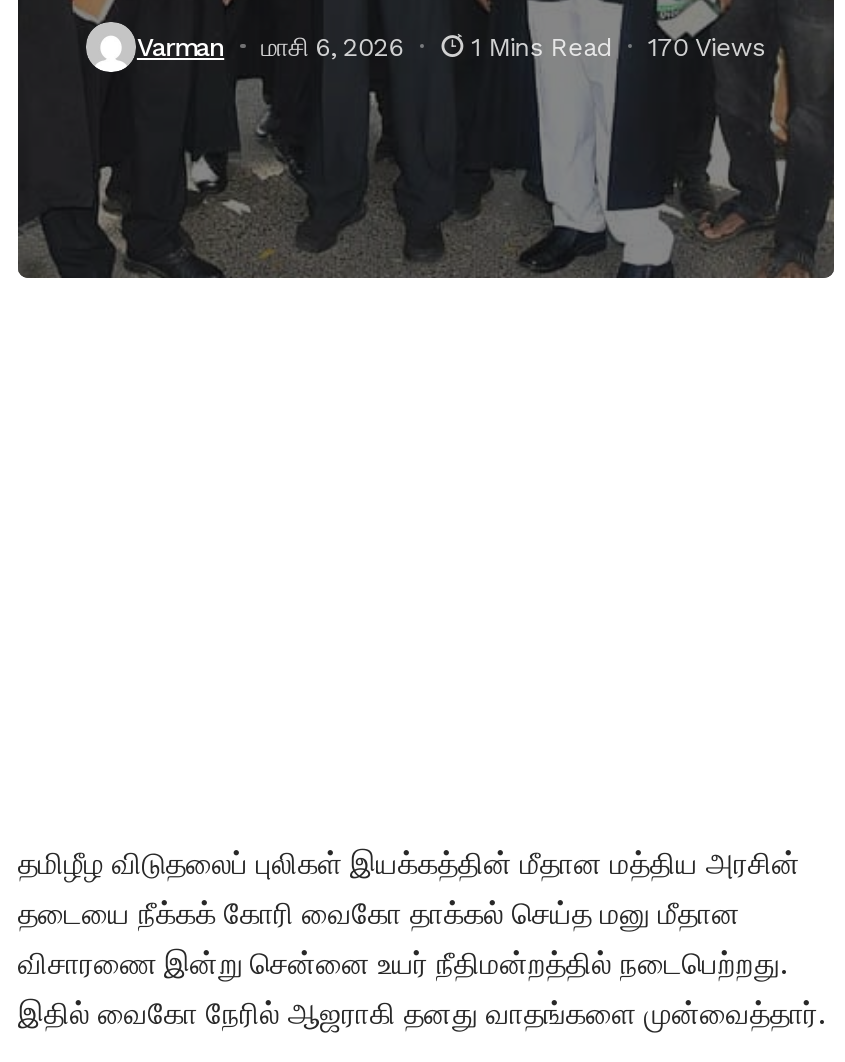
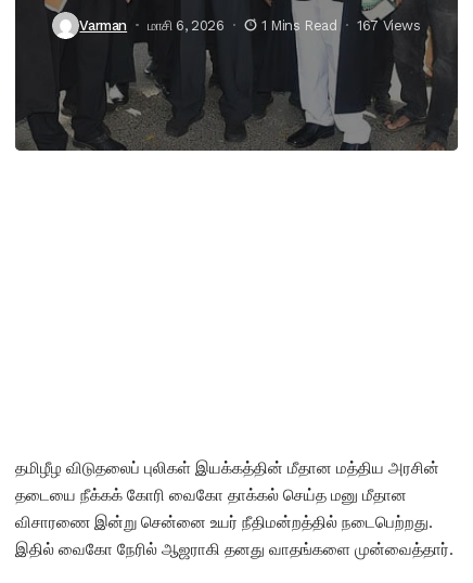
- 170 Views
+ 167 Views
